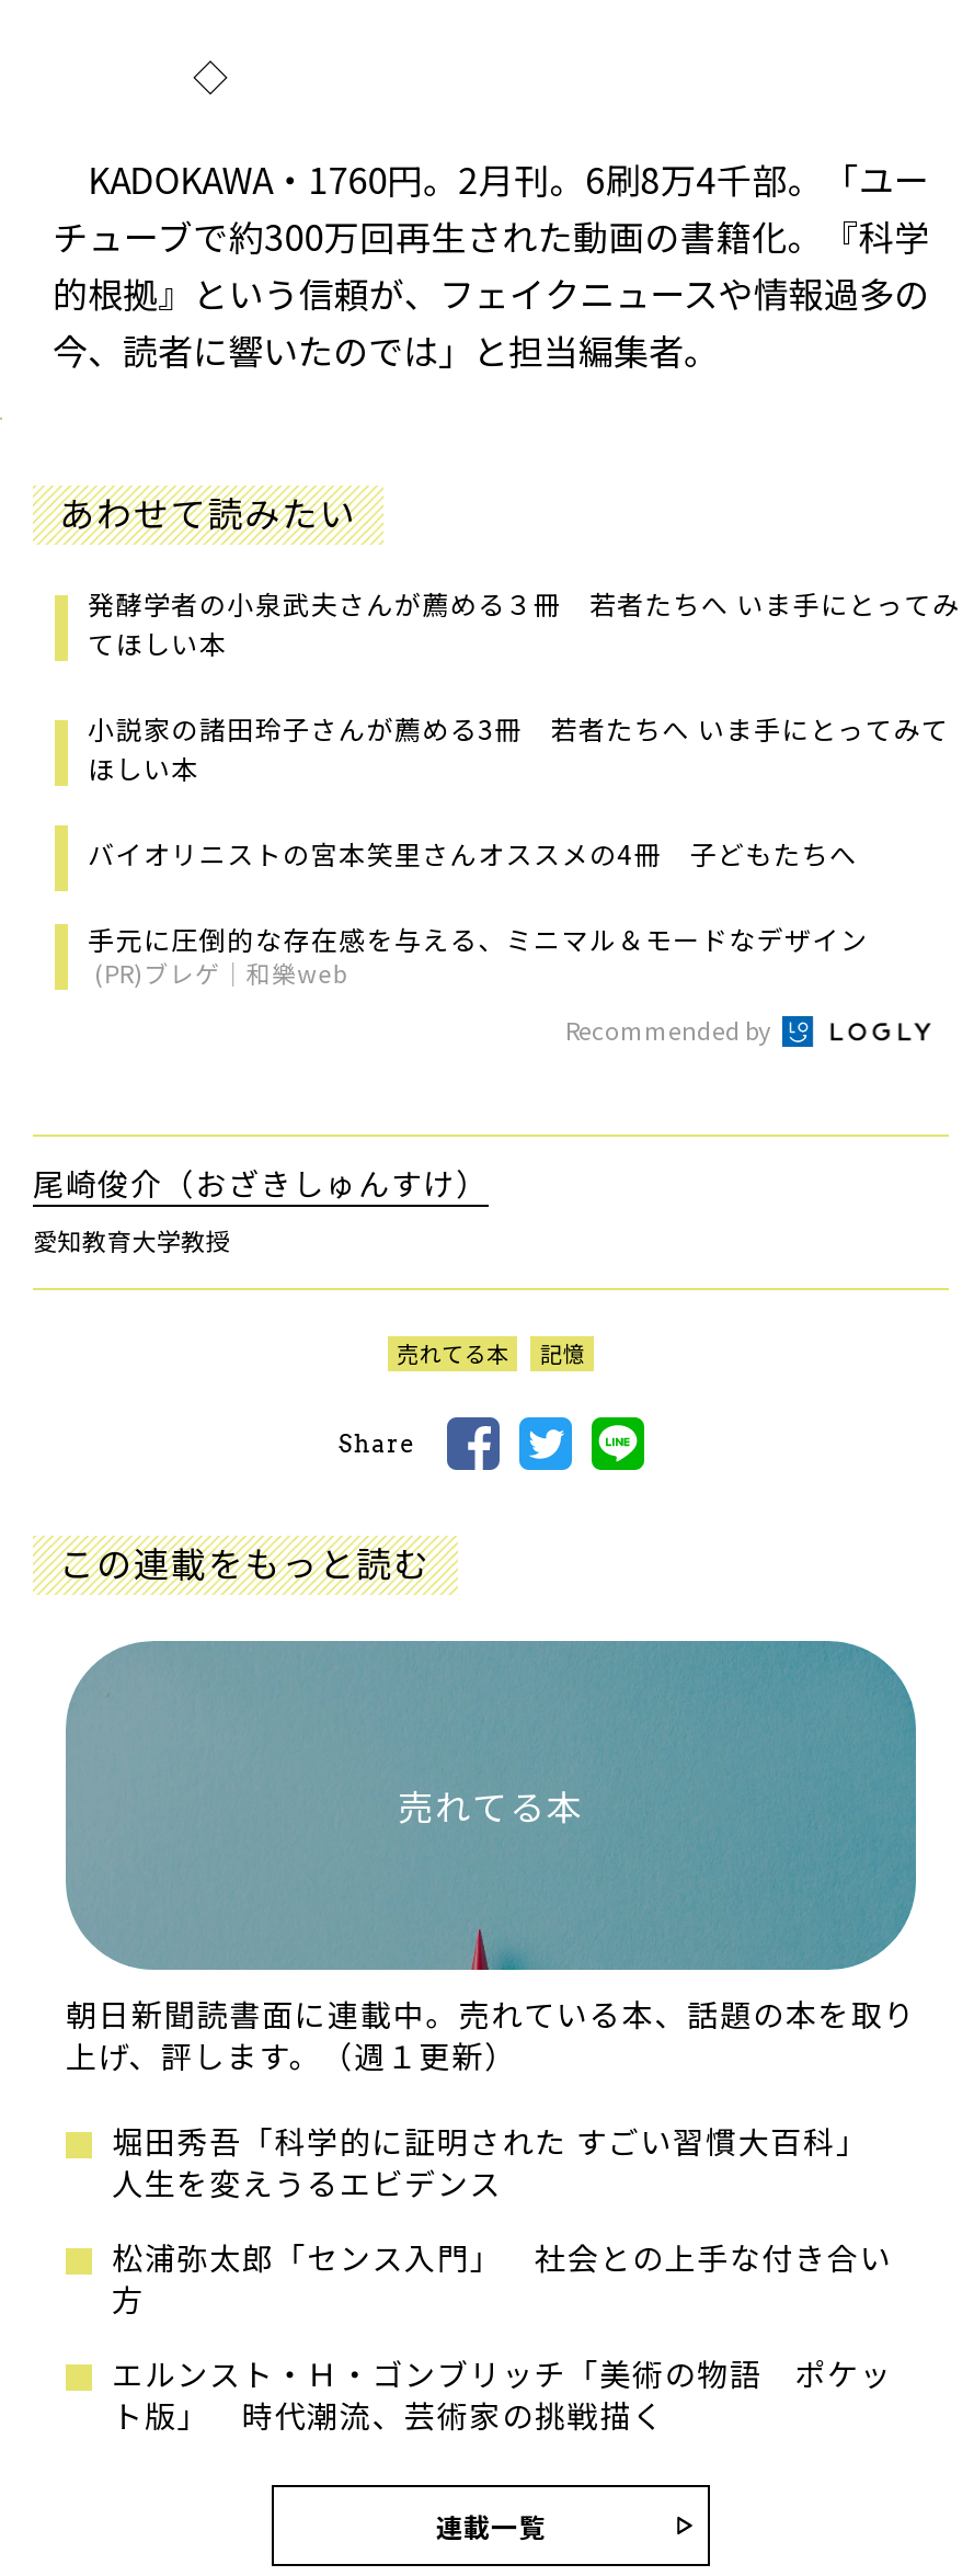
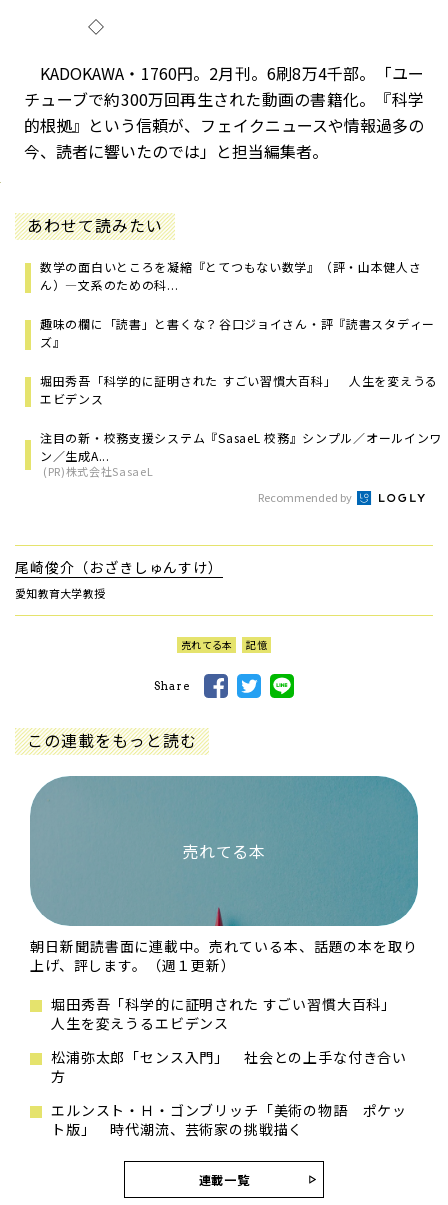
- 発酵学者の小泉武夫さんが薦める３冊 若者たちへ いま手にとってみ
- てほしい本
+ 数学の面白いところを凝縮『とてつもない数学』（評・山本健人さ
+ ん）―文系のための科...

- 小説家の諸田玲子さんが薦める3冊 若者たちへ いま手にとってみて
- ほしい本
+ 趣味の欄に「読書」と書くな？――谷口ジョイさん・評『読書スタディー
+ ズ』

- バイオリニストの宮本笑里さんオススメの4冊 子どもたちへ
+ 堀田秀吾「科学的に証明された すごい習慣大百科」 人生を変えうる
+ エビデンス

- 手元に圧倒的な存在感を与える、ミニマル＆モードなデザイン
- (PR)ブレゲ｜和樂web
+ 注目の新・校務支援システム『SasaeL 校務』シンプル／オールインワ
+ ン／生成A...
+ (PR)株式会社SasaeL
